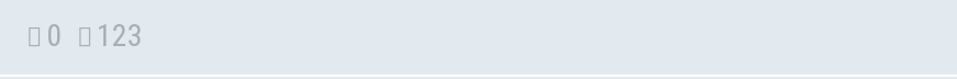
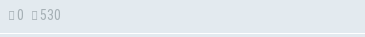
- 0 123
+ 0 530
